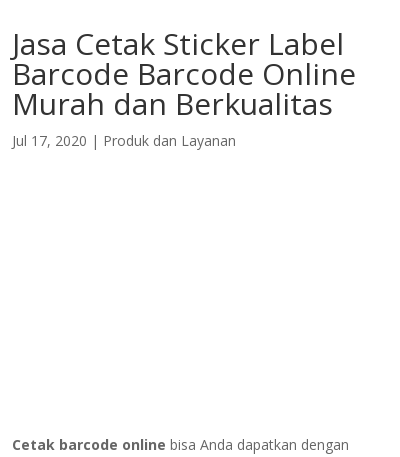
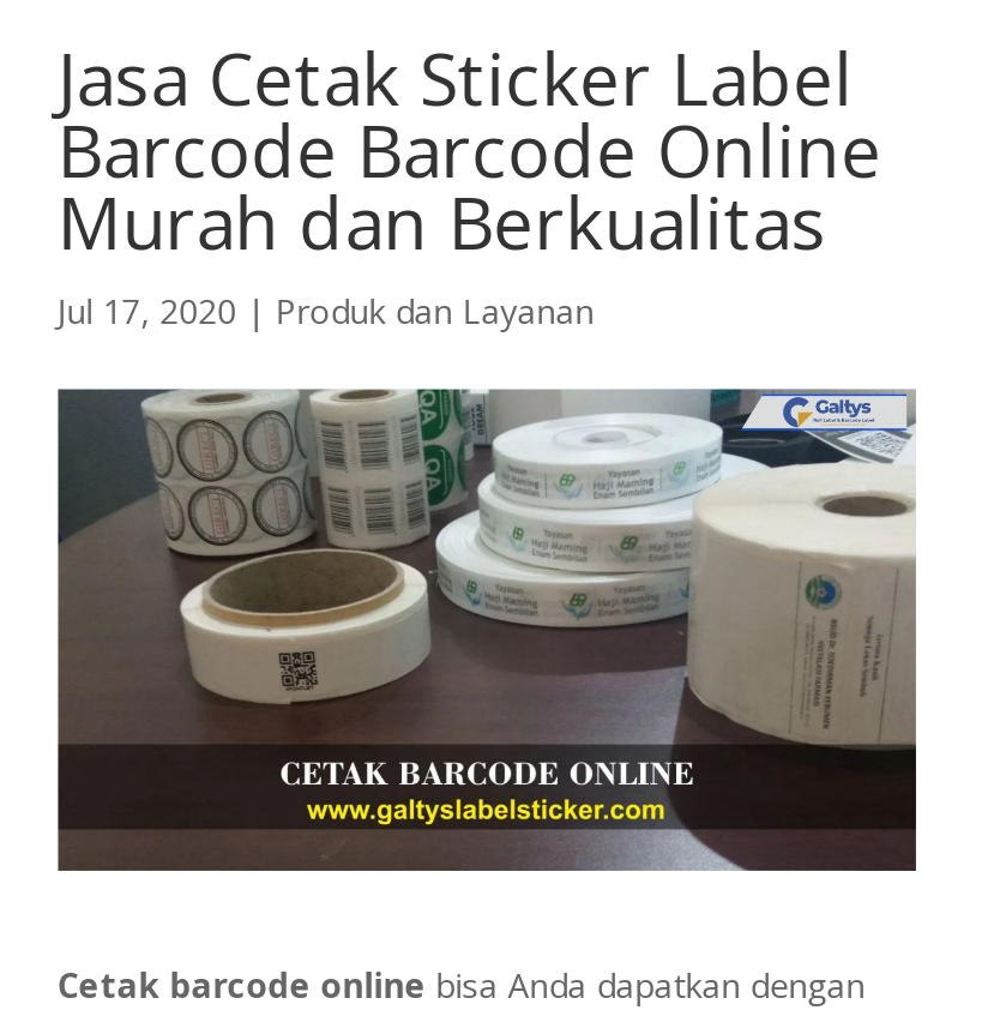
+ [image]
